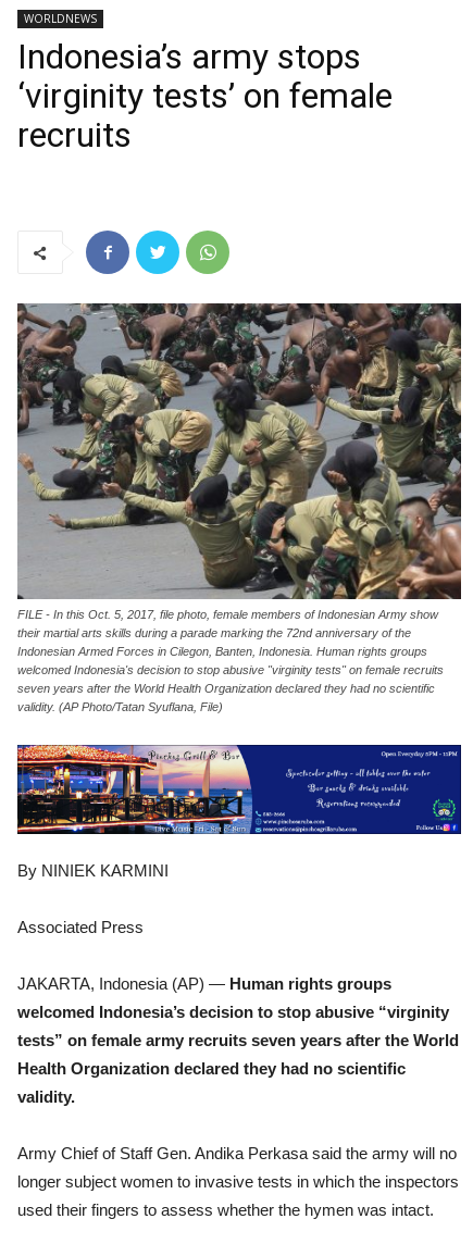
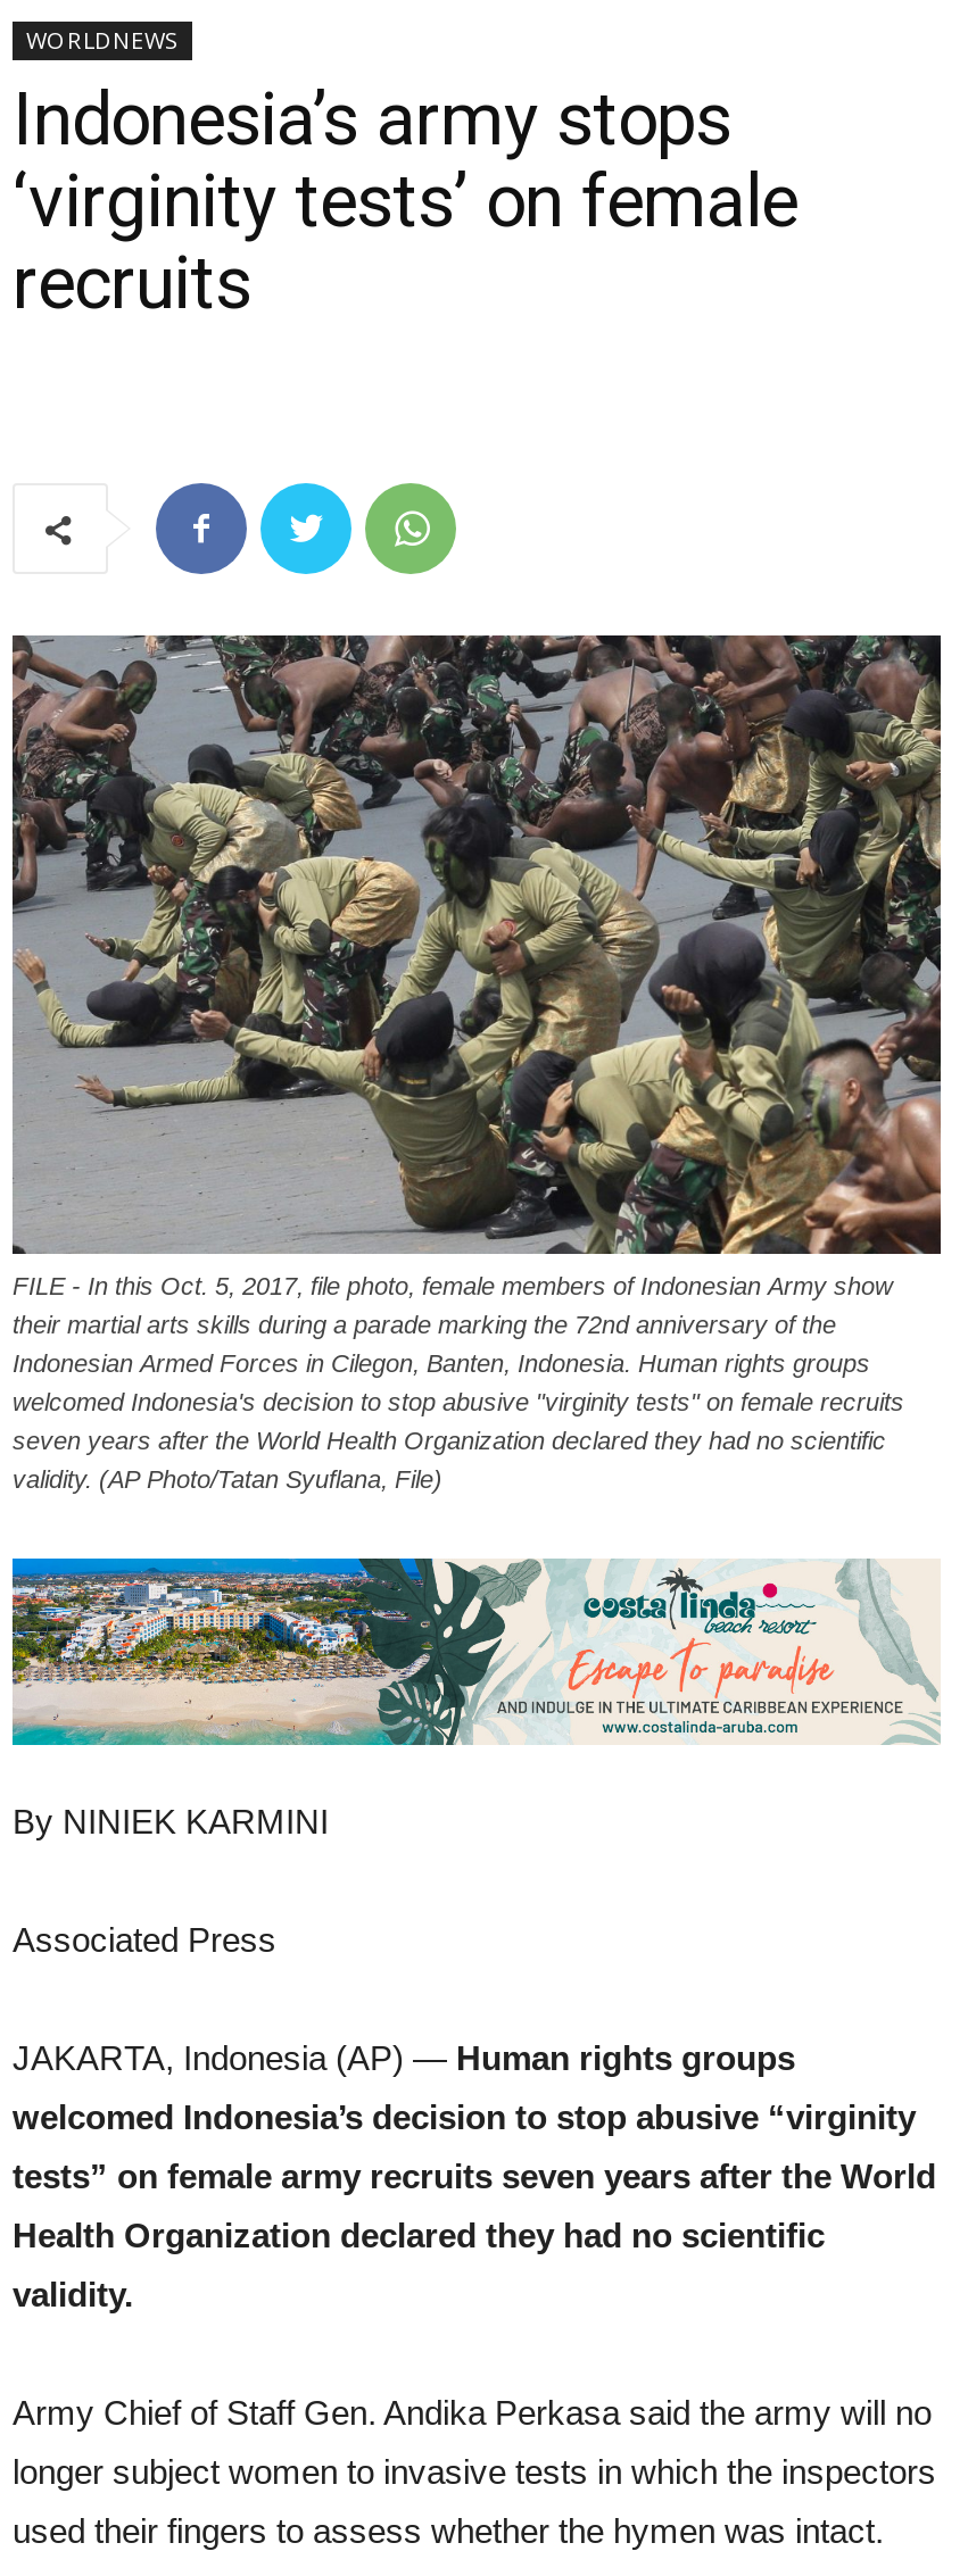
- [image]
+ [image]
